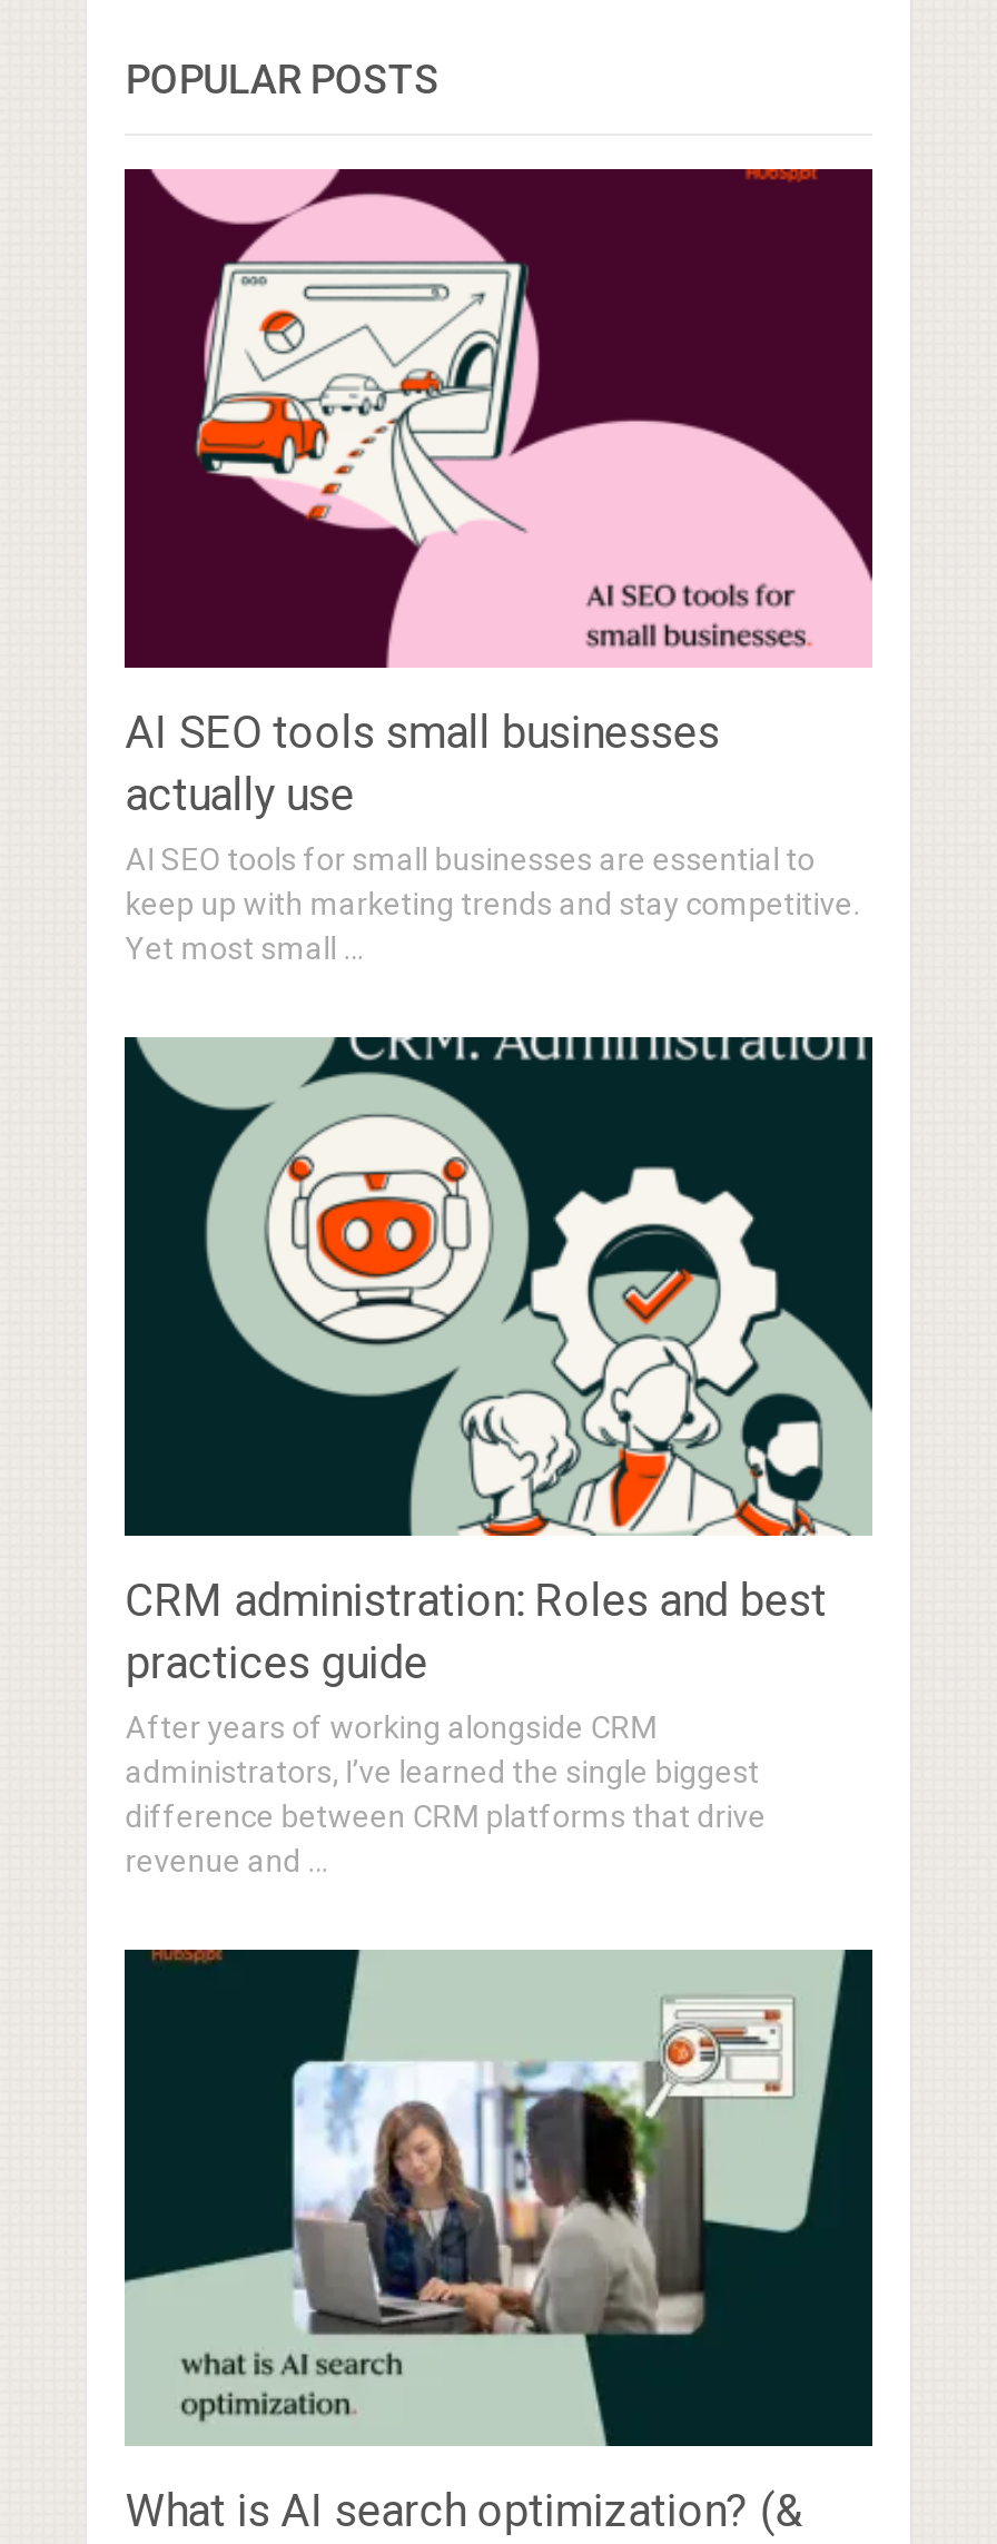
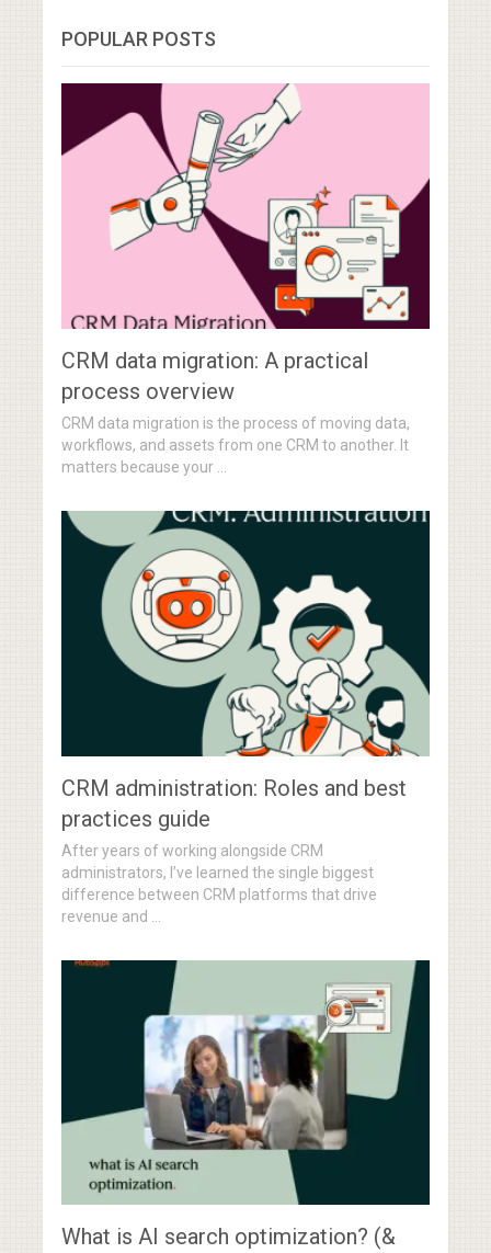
- [image]
- AI SEO tools small businesses
- actually use
- AI SEO tools for small businesses are essential to
- keep up with marketing trends and stay competitive.
- Yet most small …
+ [image]
+ CRM data migration: A practical
+ process overview
+ CRM data migration is the process of moving data,
+ workflows, and assets from one CRM to another. It
+ matters because your …
